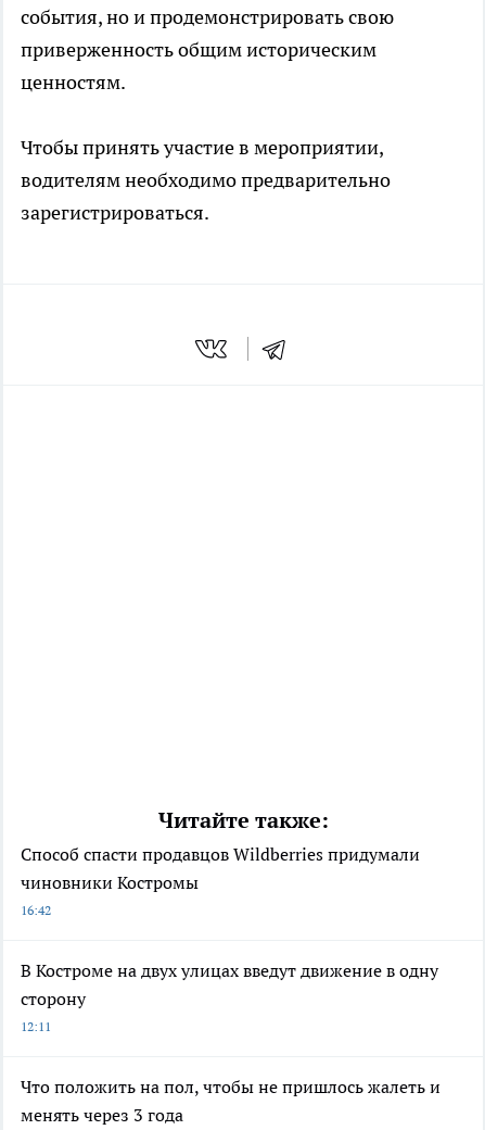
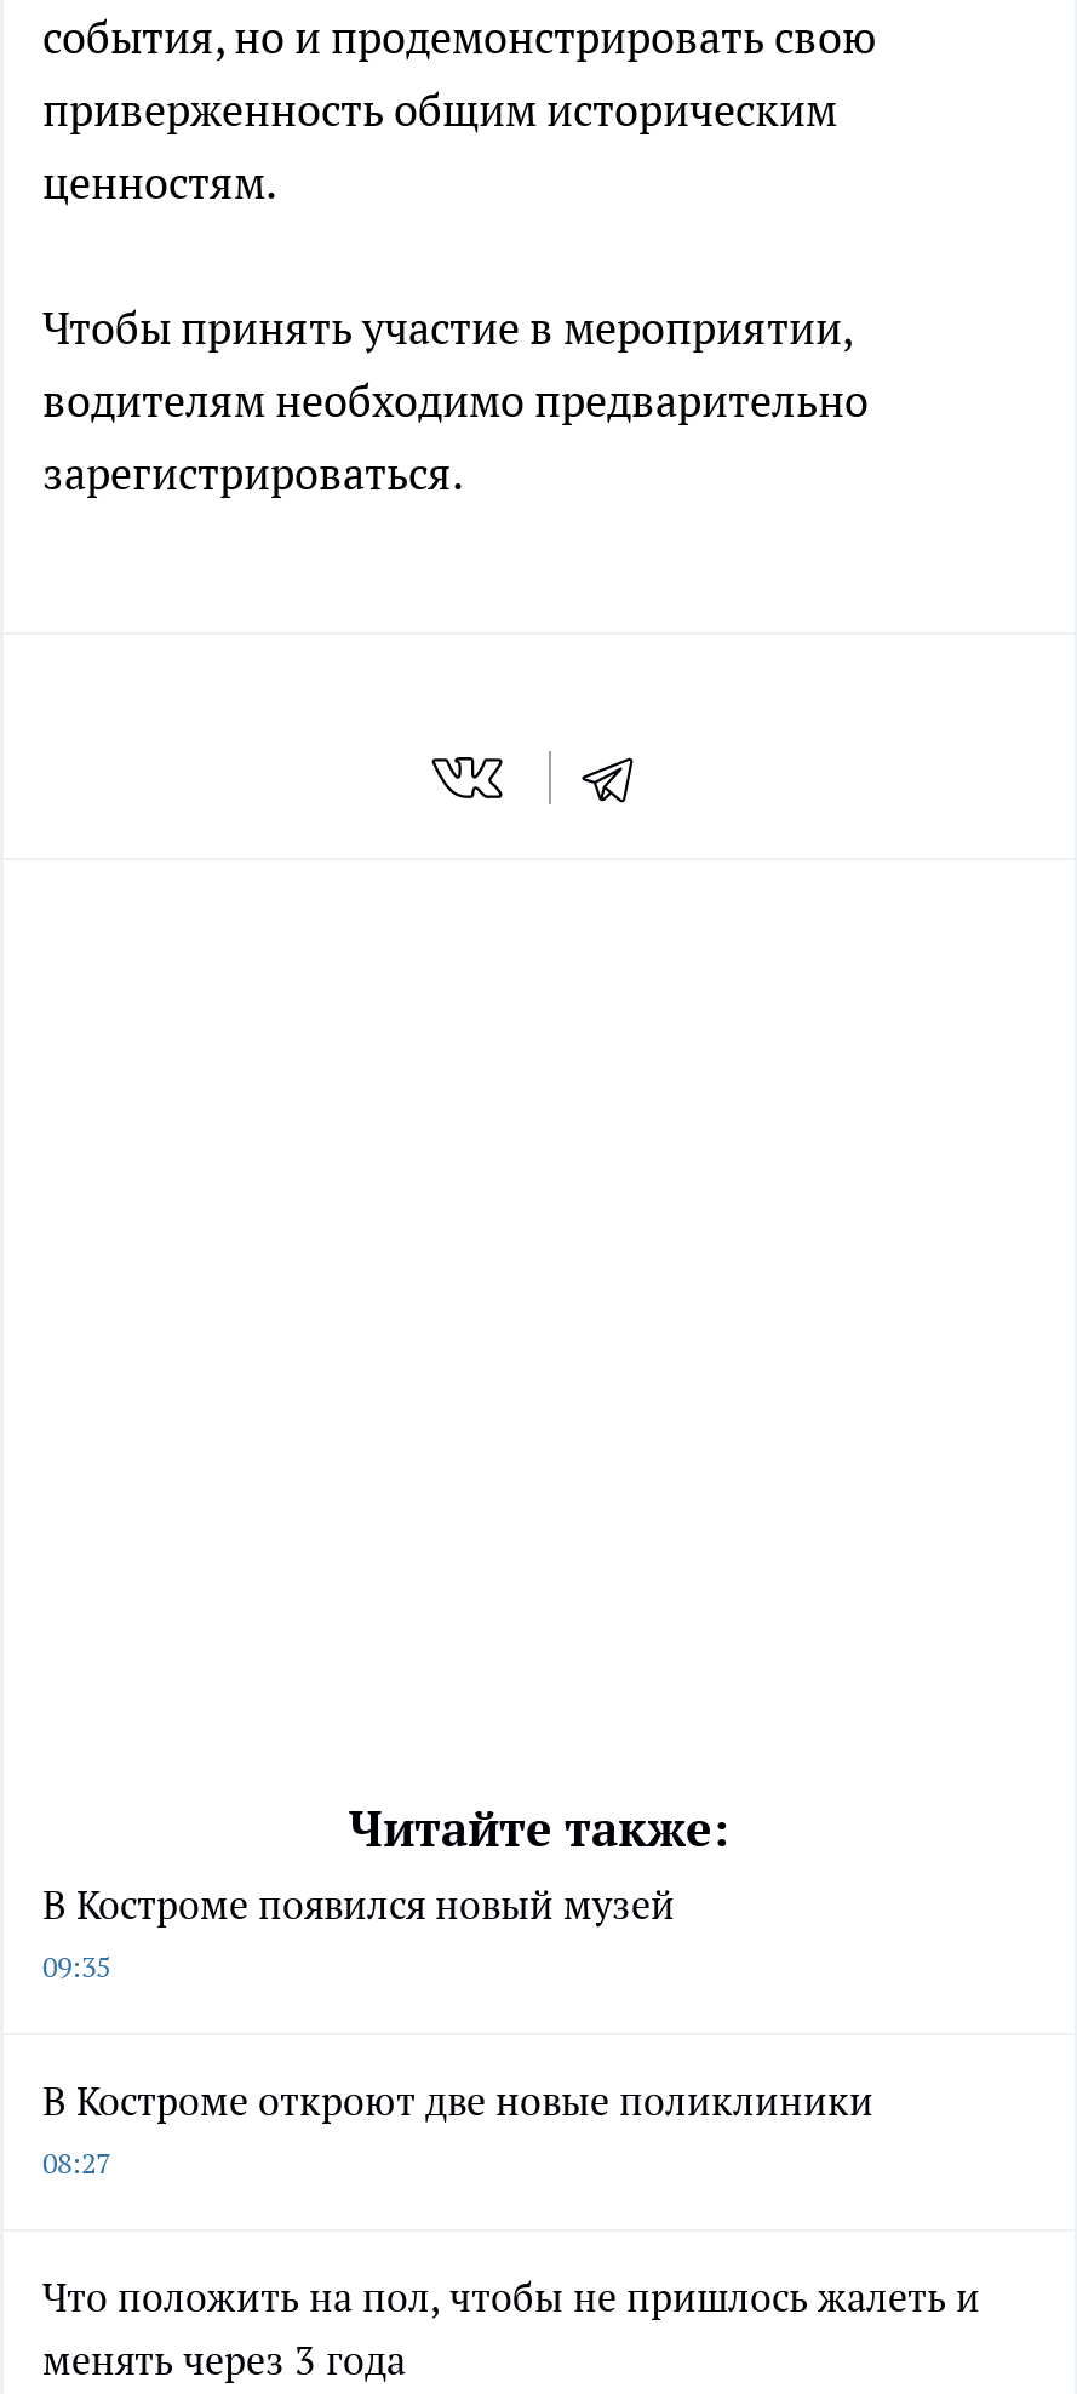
- Способ спасти продавцов Wildberries придумали
- чиновники Костромы
- 16:42
+ В Костроме появился новый музей
+ 09:35

- В Костроме на двух улицах введут движение в одну
- сторону
- 12:11
+ В Костроме откроют две новые поликлиники
+ 08:27
